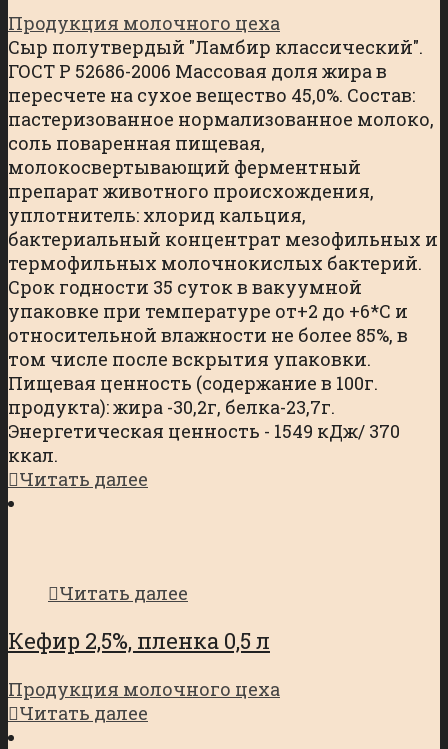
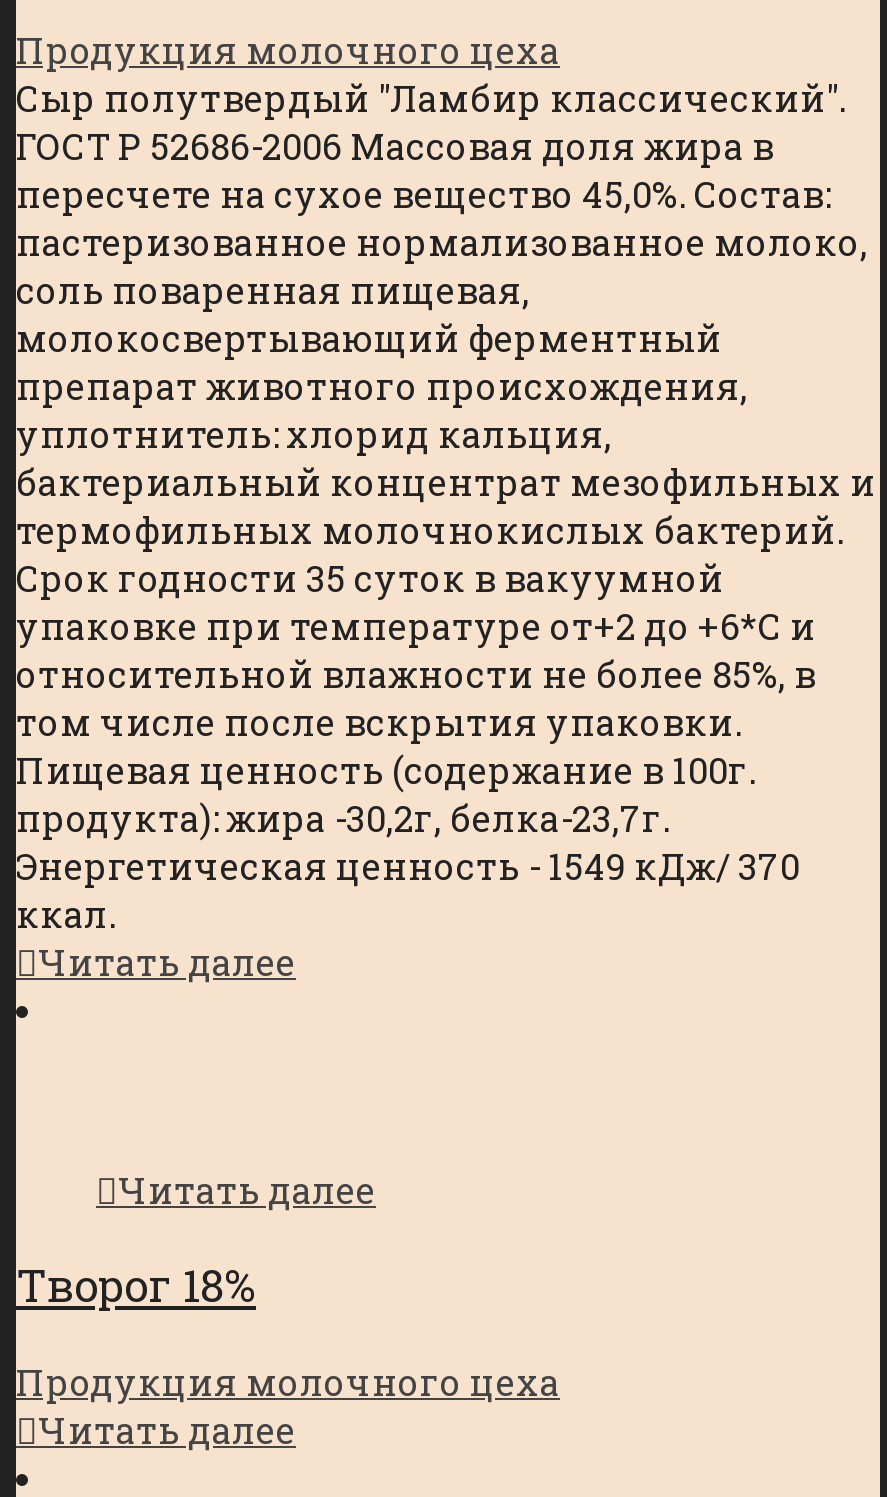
- Кефир 2,5%, пленка 0,5 л
+ Творог 18%
